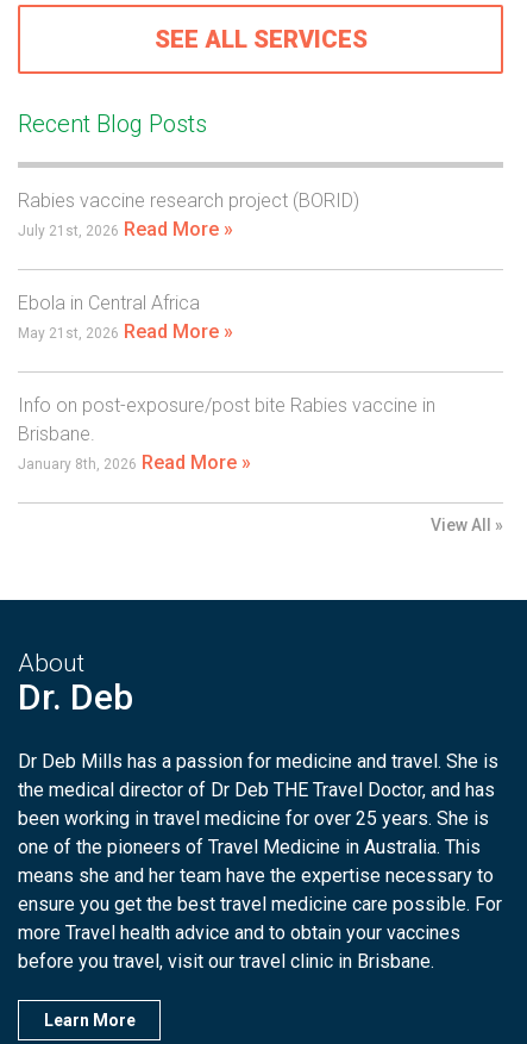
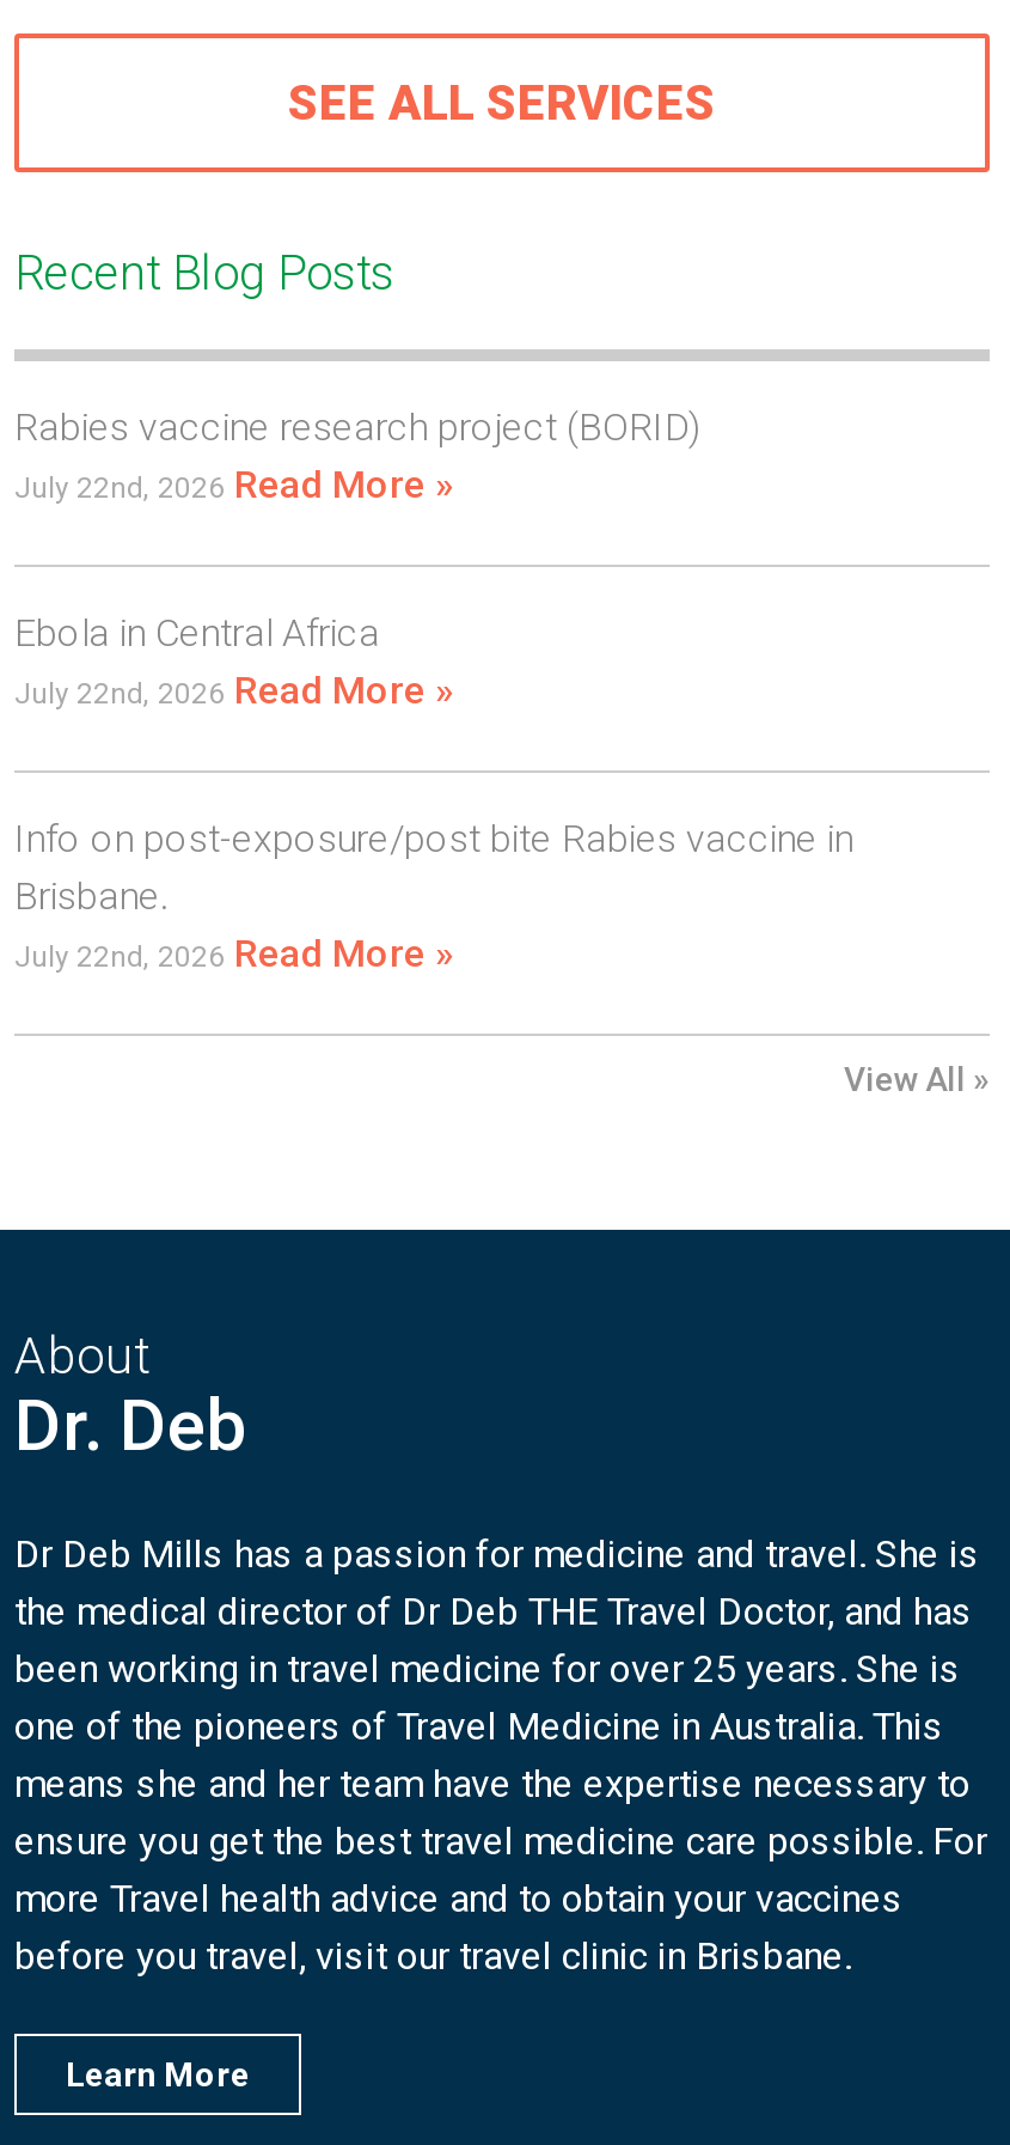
- July 21st, 2026 Read More »
+ July 22nd, 2026 Read More »

- May 21st, 2026 Read More »
+ July 22nd, 2026 Read More »

- January 8th, 2026 Read More »
+ July 22nd, 2026 Read More »
